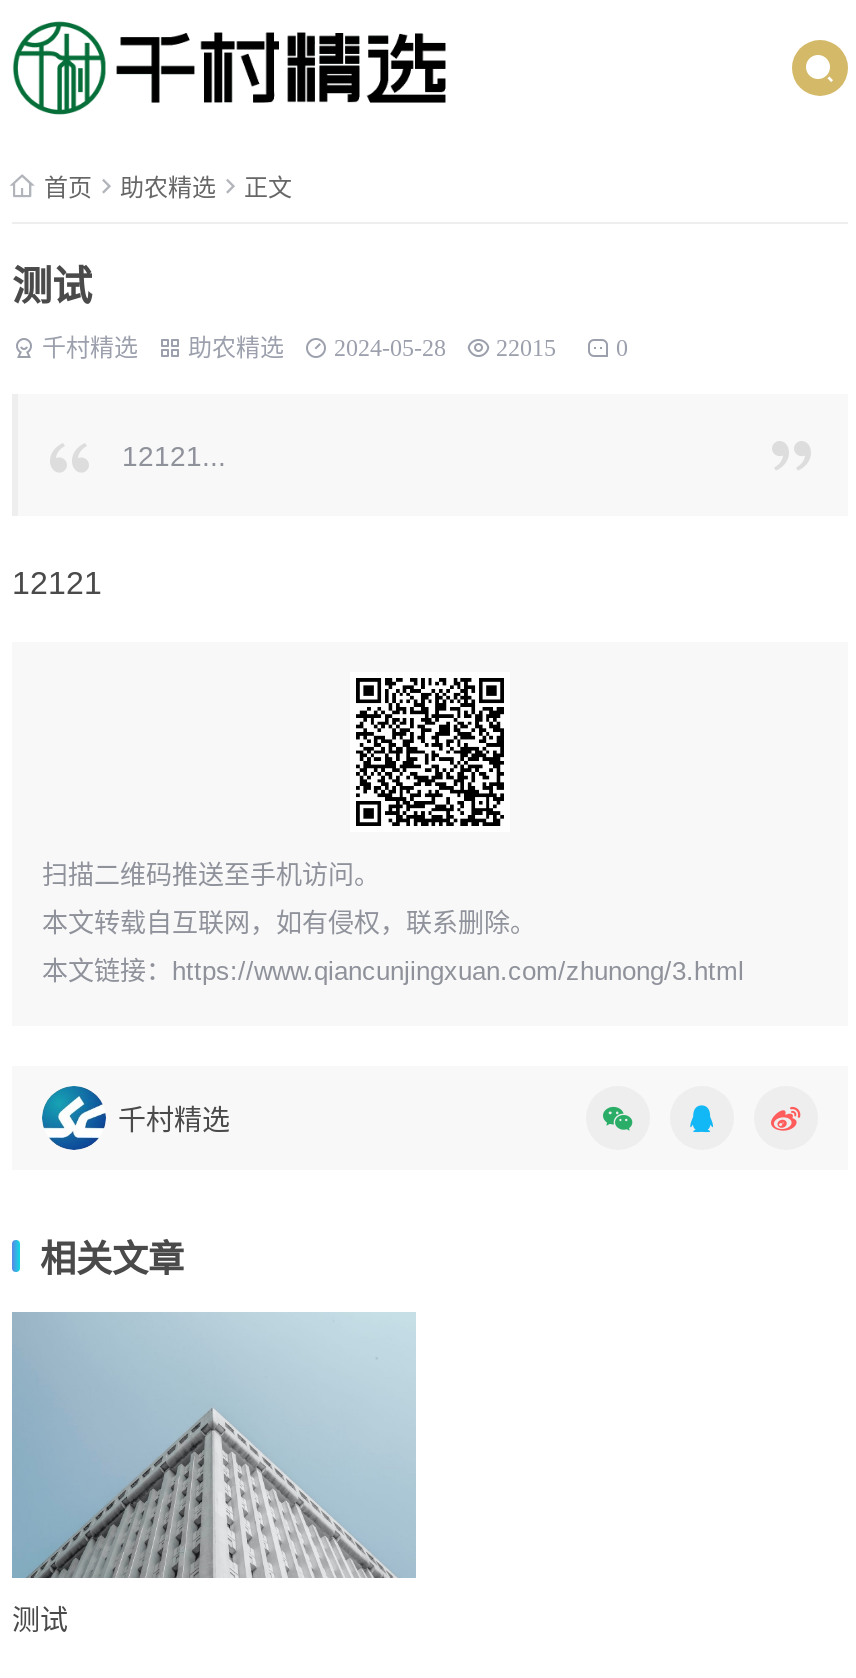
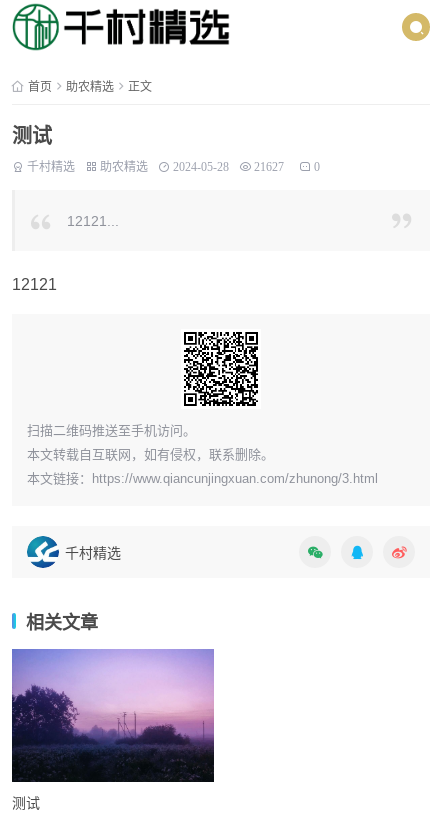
- 22015
+ 21627

- [image]
+ [image]
